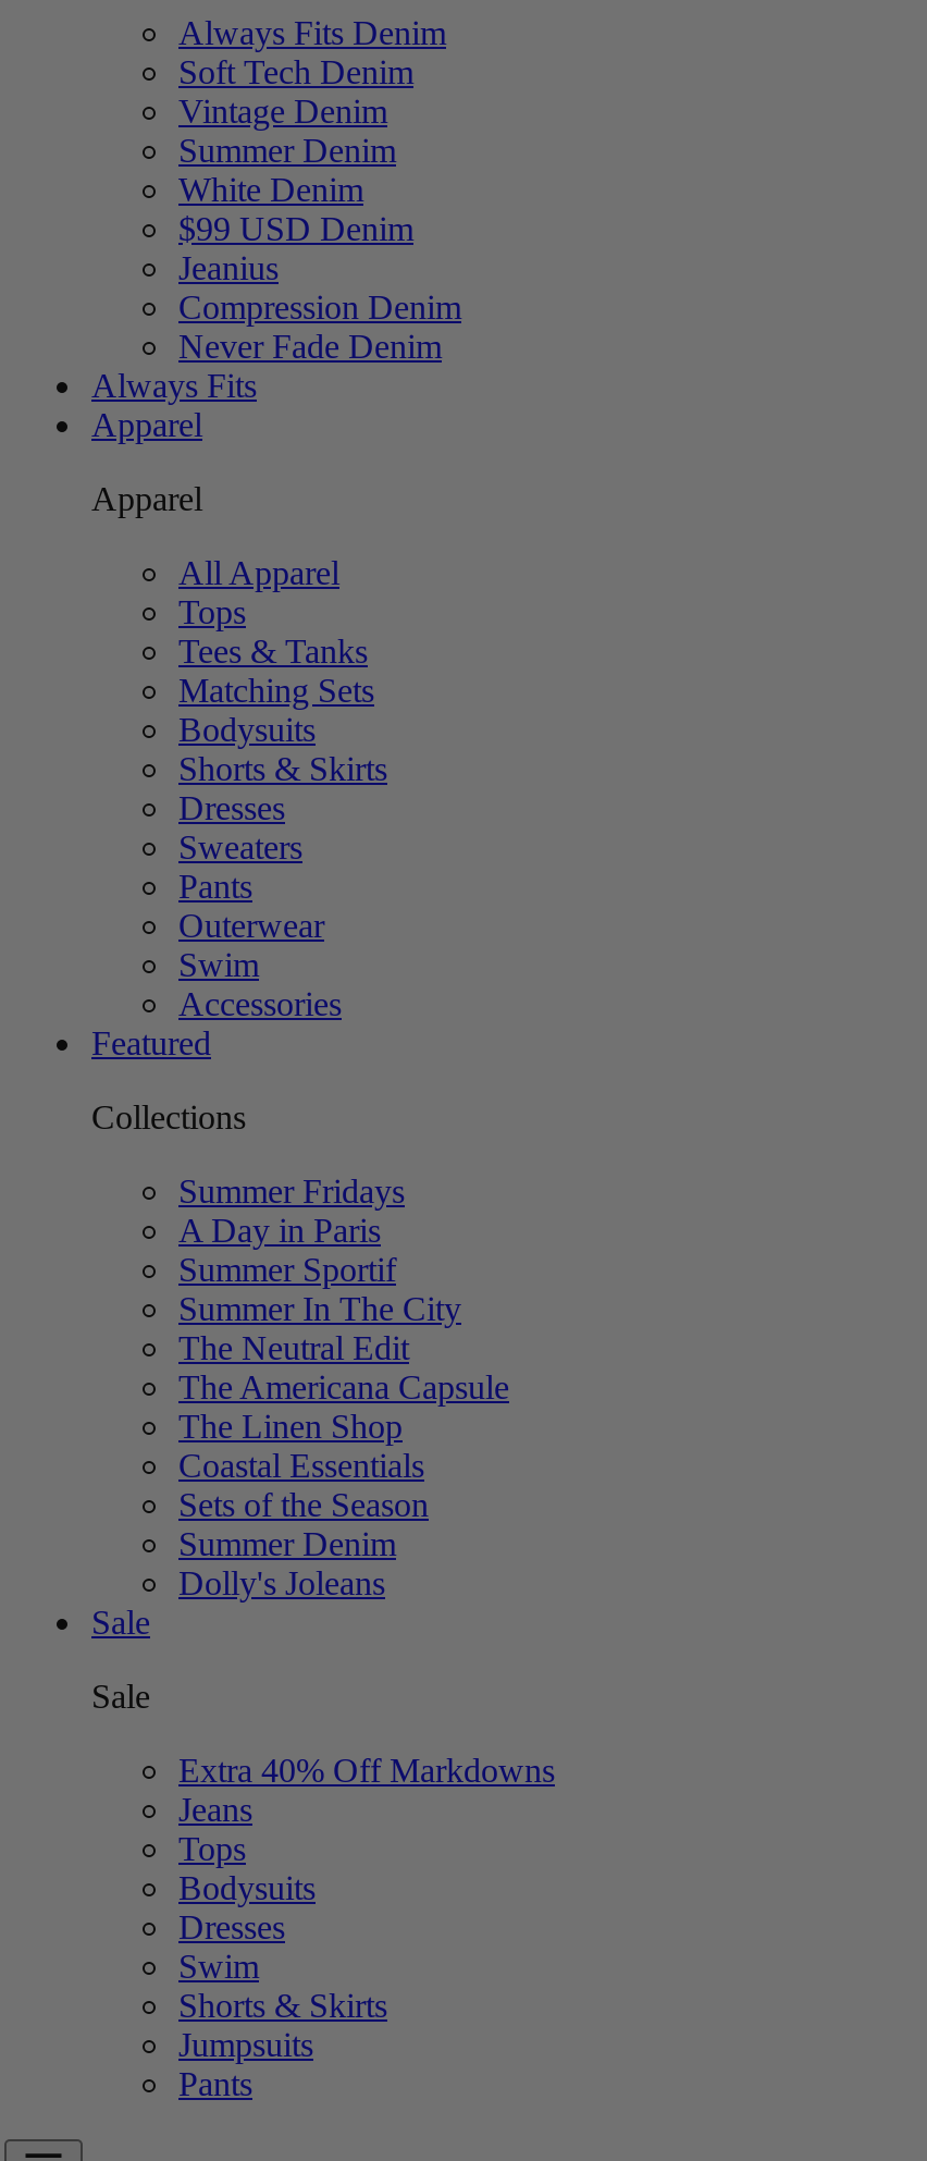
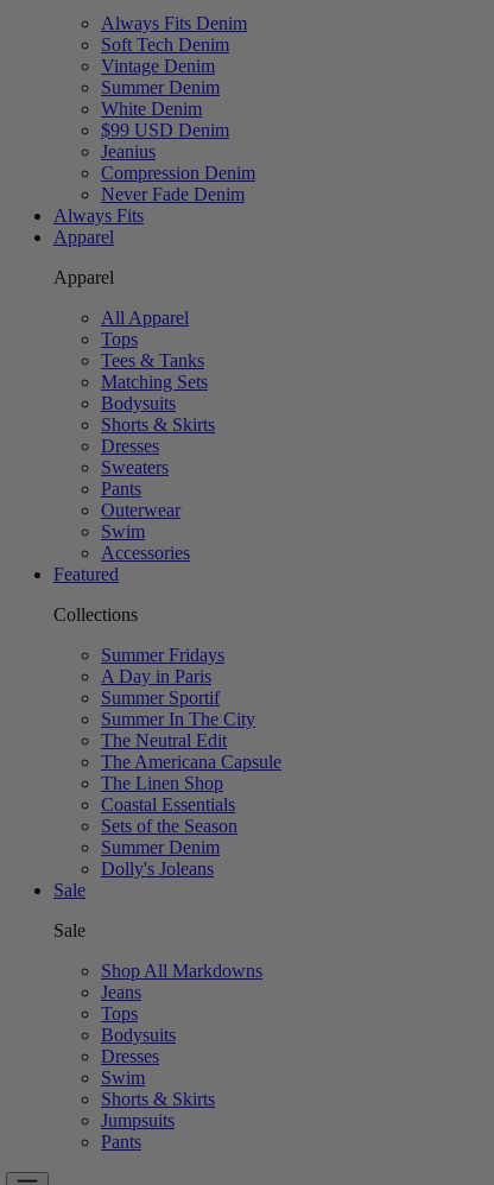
- Extra 40% Off Markdowns
+ Shop All Markdowns
